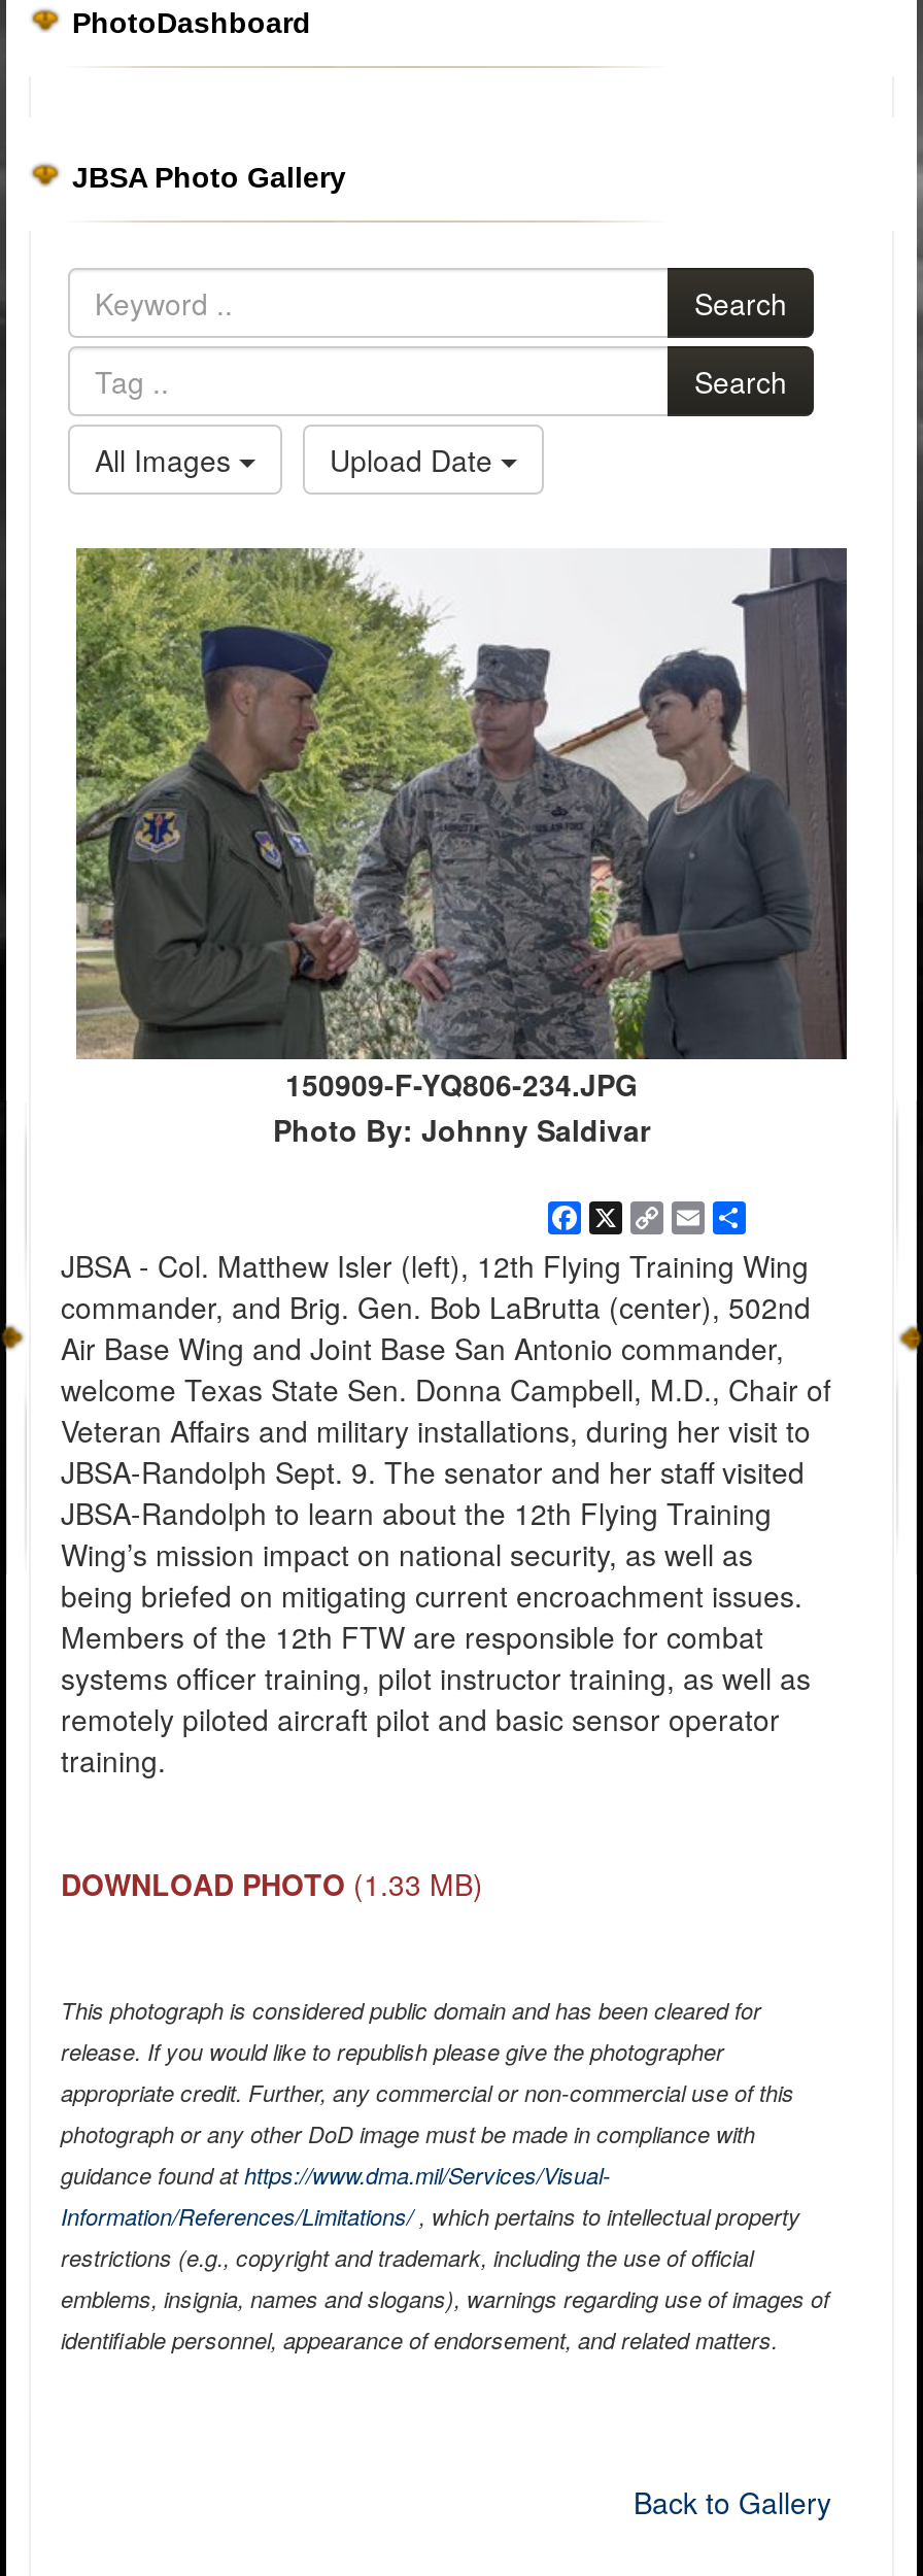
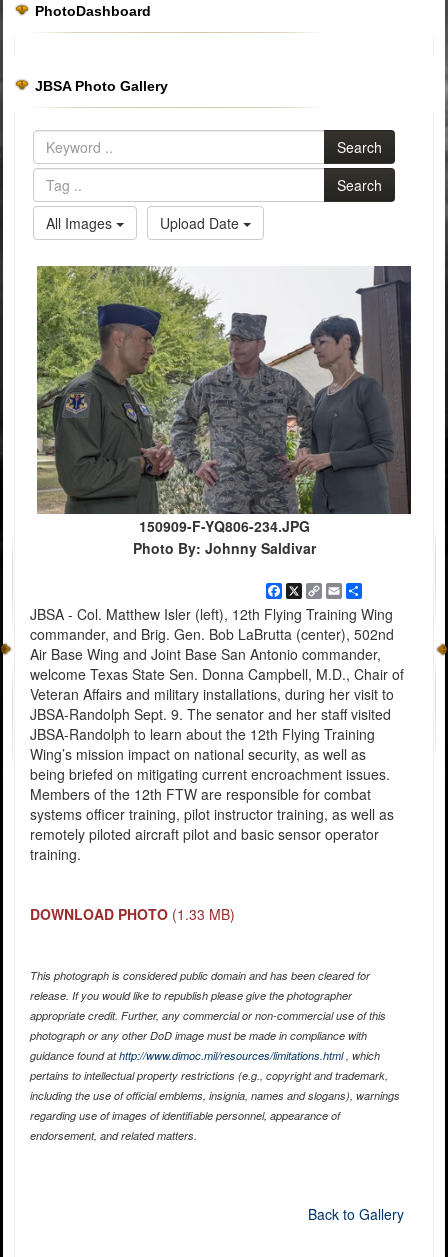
- guidance found at https://www.dma.mil/Services/Visual-
- Information/References/Limitations/, which pertains to intellectual property
- restrictions (e.g., copyright and trademark, including the use of official
- emblems, insignia, names and slogans), warnings regarding use of images of
- identifiable personnel, appearance of endorsement, and related matters.
+ guidance found at http://www.dimoc.mil/resources/limitations.html, which
+ pertains to intellectual property restrictions (e.g., copyright and trademark,
+ including the use of official emblems, insignia, names and slogans), warnings
+ regarding use of images of identifiable personnel, appearance of
+ endorsement, and related matters.
